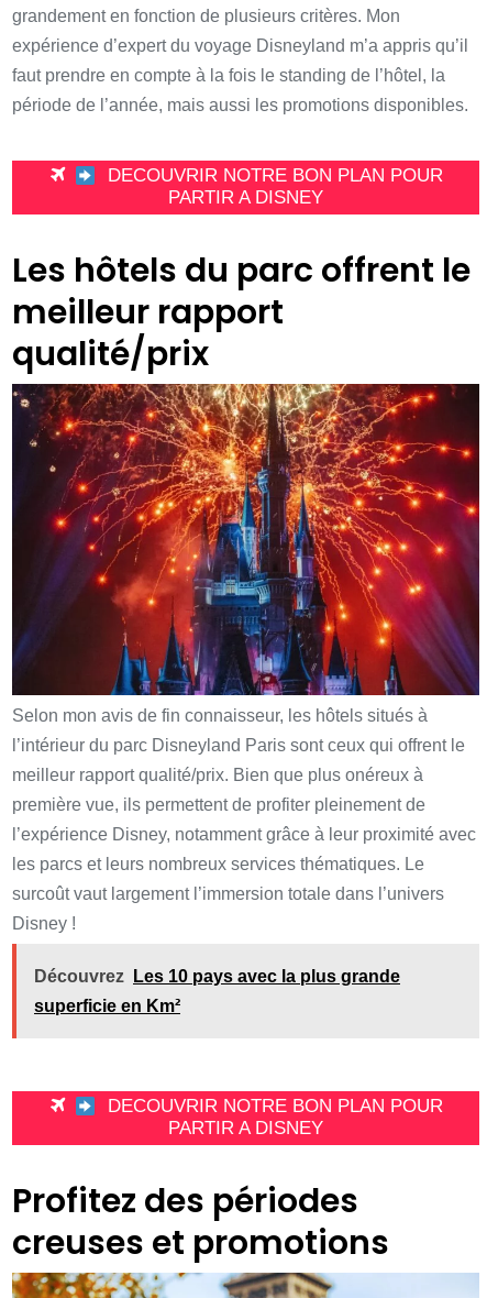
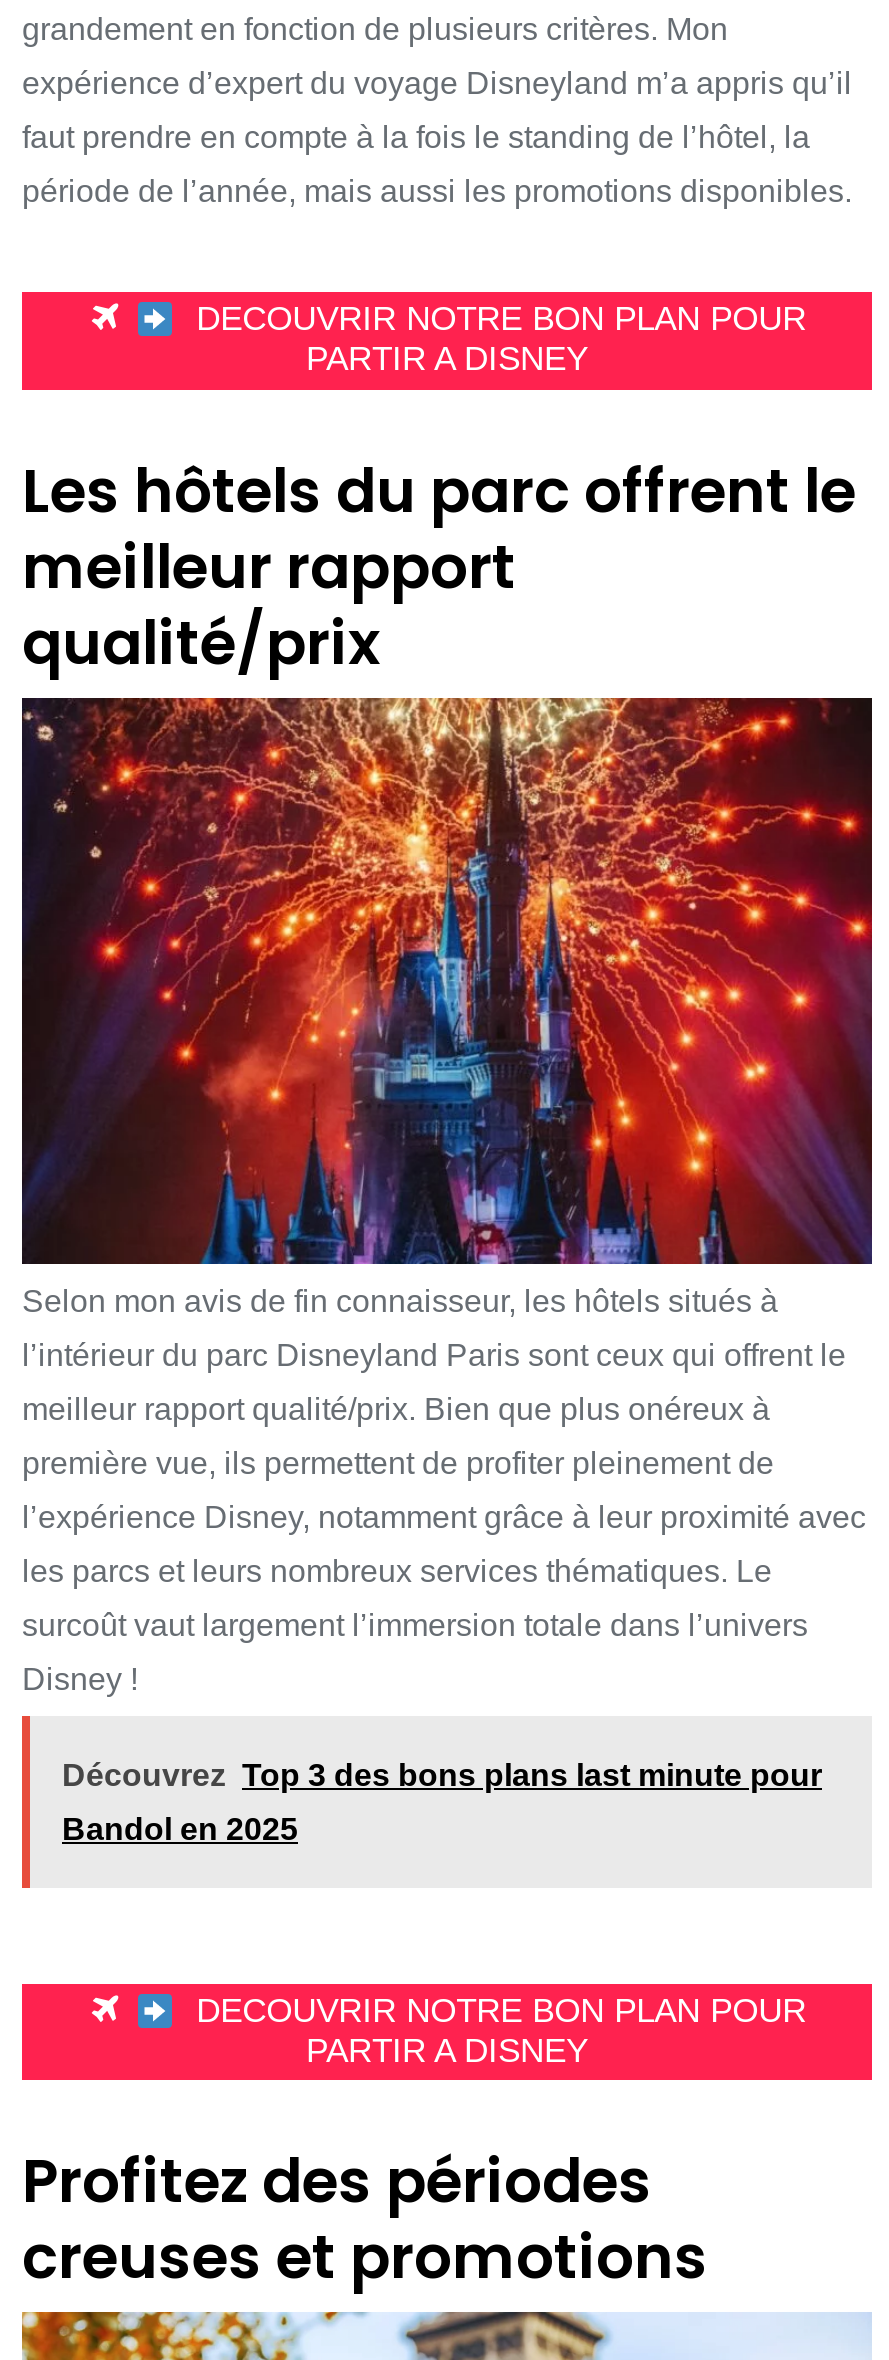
- Découvrez Les 10 pays avec la plus grande
+ Découvrez Top 3 des bons plans last minute pour

- superficie en Km²
+ Bandol en 2025
